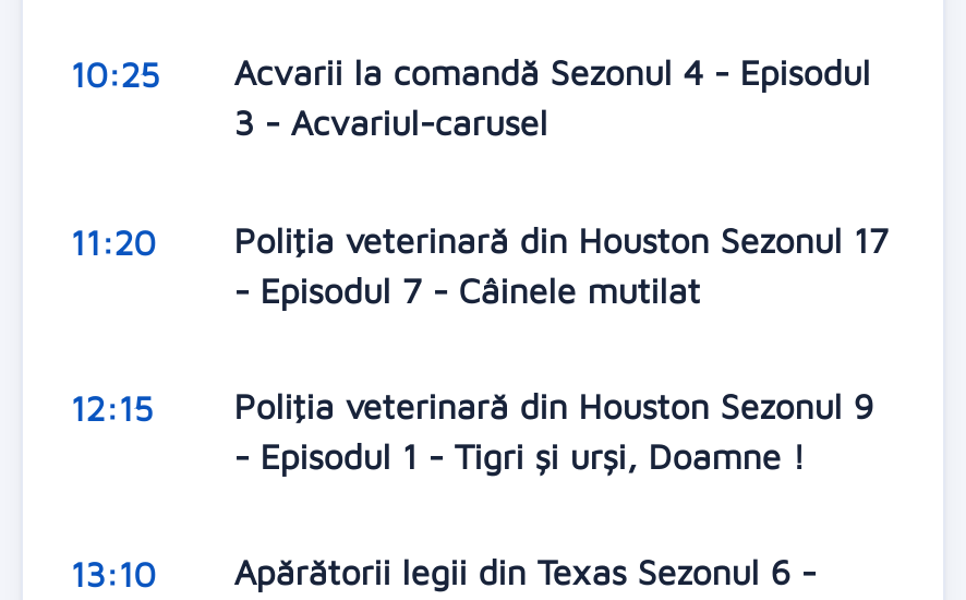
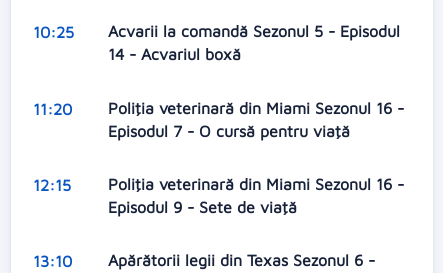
- Acvarii la comandă Sezonul 4 - Episodul
- 3 - Acvariul-carusel
+ Acvarii la comandă Sezonul 5 - Episodul
+ 14 - Acvariul boxă

- Poliţia veterinară din Houston Sezonul 17
- - Episodul 7 - Câinele mutilat
+ Poliţia veterinară din Miami Sezonul 16 -
+ Episodul 7 - O cursă pentru viaţă

- Poliţia veterinară din Houston Sezonul 9
- - Episodul 1 - Tigri şi urşi, Doamne !
+ Poliţia veterinară din Miami Sezonul 16 -
+ Episodul 9 - Sete de viaţă
